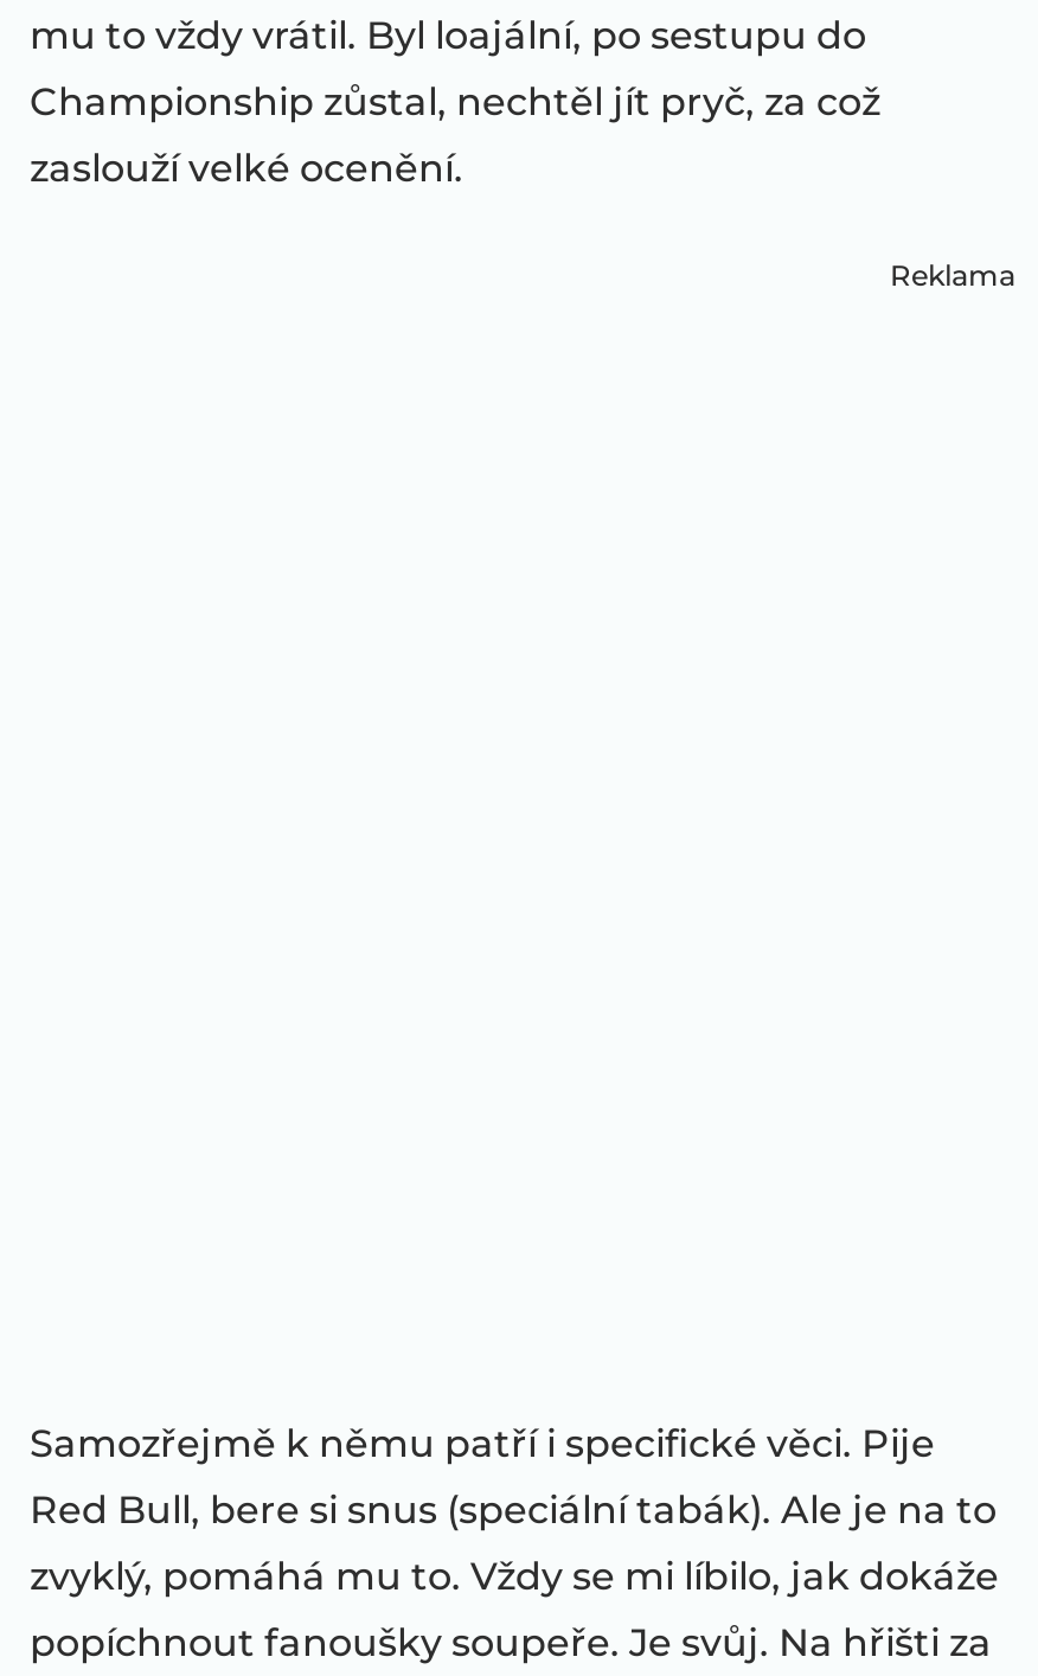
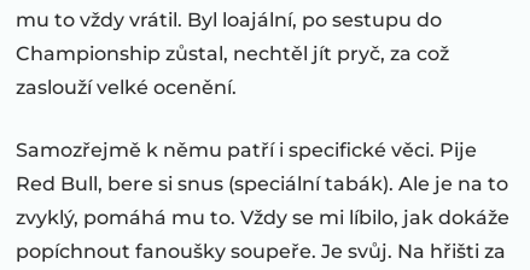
- Reklama
